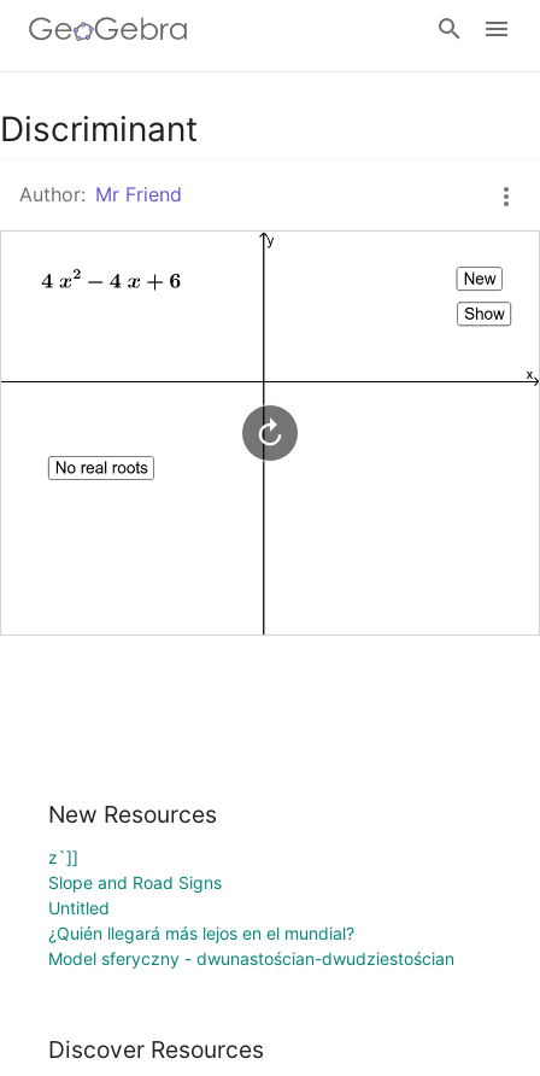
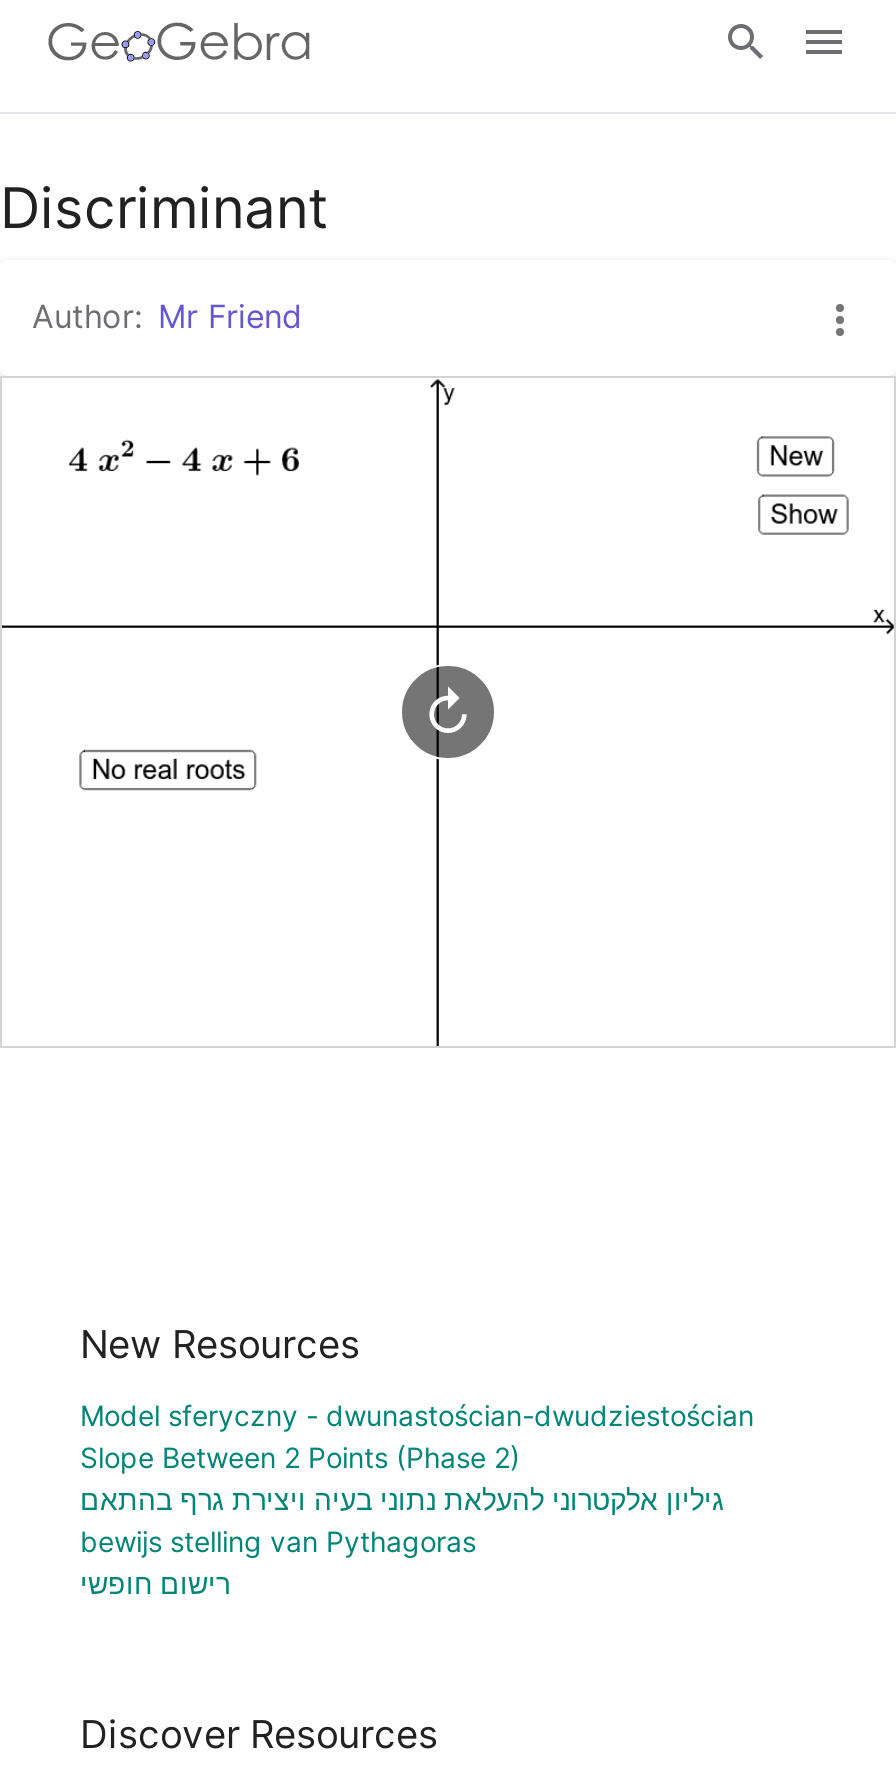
- z`]]
- Slope and Road Signs
- Untitled
- ¿Quién llegará más lejos en el mundial?

moved up: Model sferyczny - dwunastościan-dwudziestościan

+ Slope Between 2 Points (Phase 2)
+ גיליון אלקטרוני להעלאת נתוני בעיה ויצירת גרף בהתאם
+ bewijs stelling van Pythagoras
+ רישום חופשי
